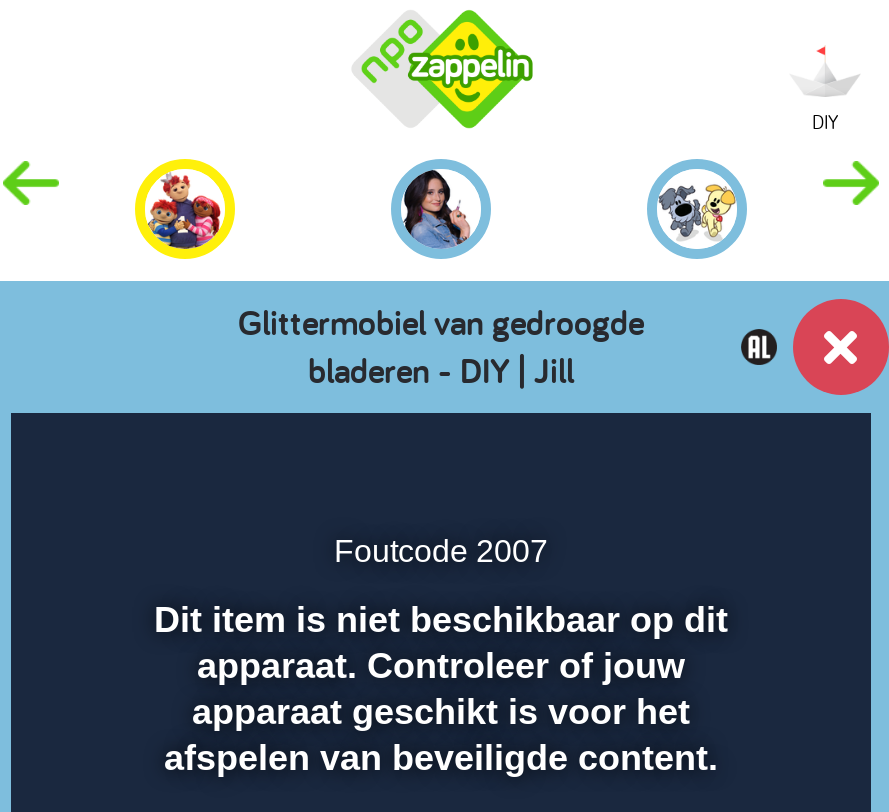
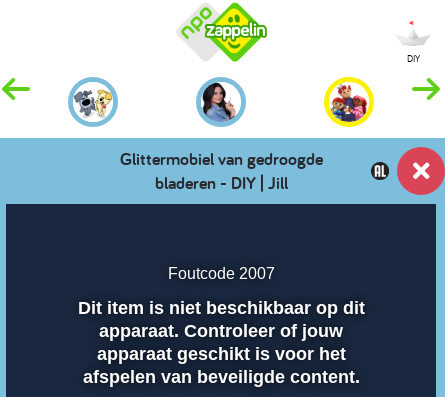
- [image]
+ [image]

- [image]
+ [image]
